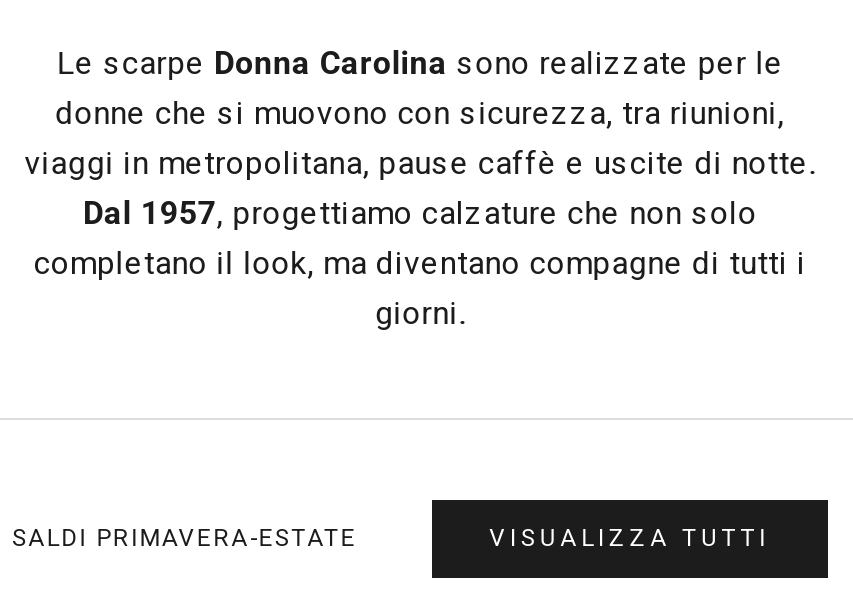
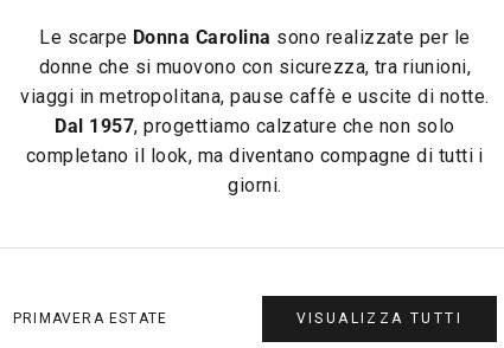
- SALDI PRIMAVERA-ESTATE
+ PRIMAVERA ESTATE
